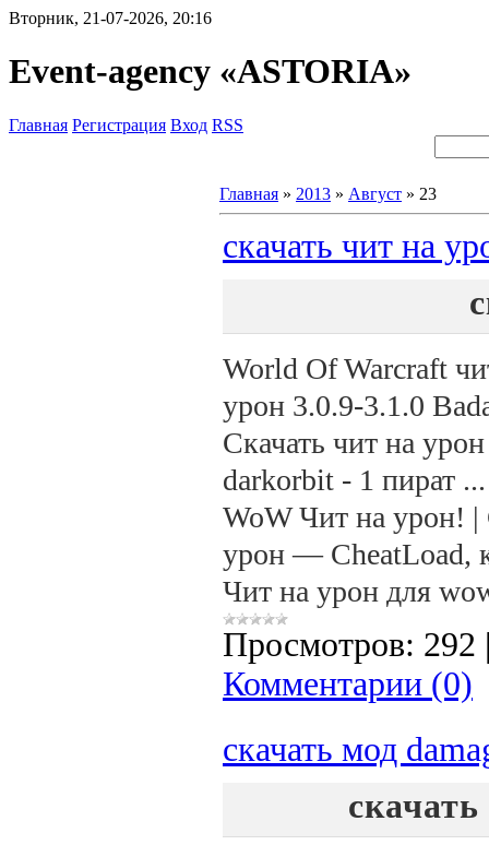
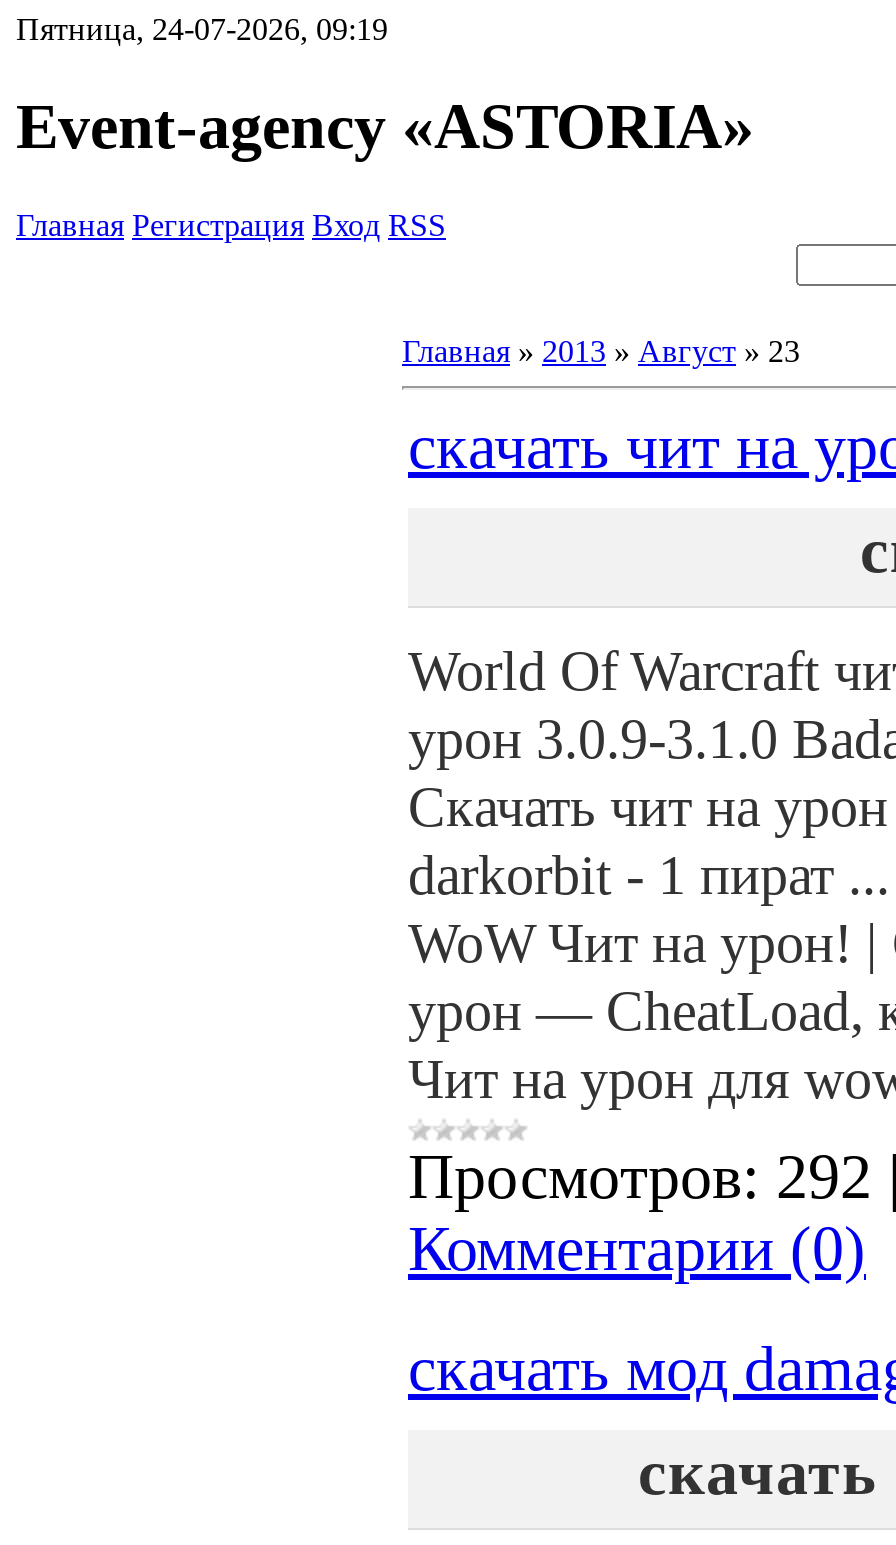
- Вторник, 21-07-2026, 20:16
+ Пятница, 24-07-2026, 09:19
